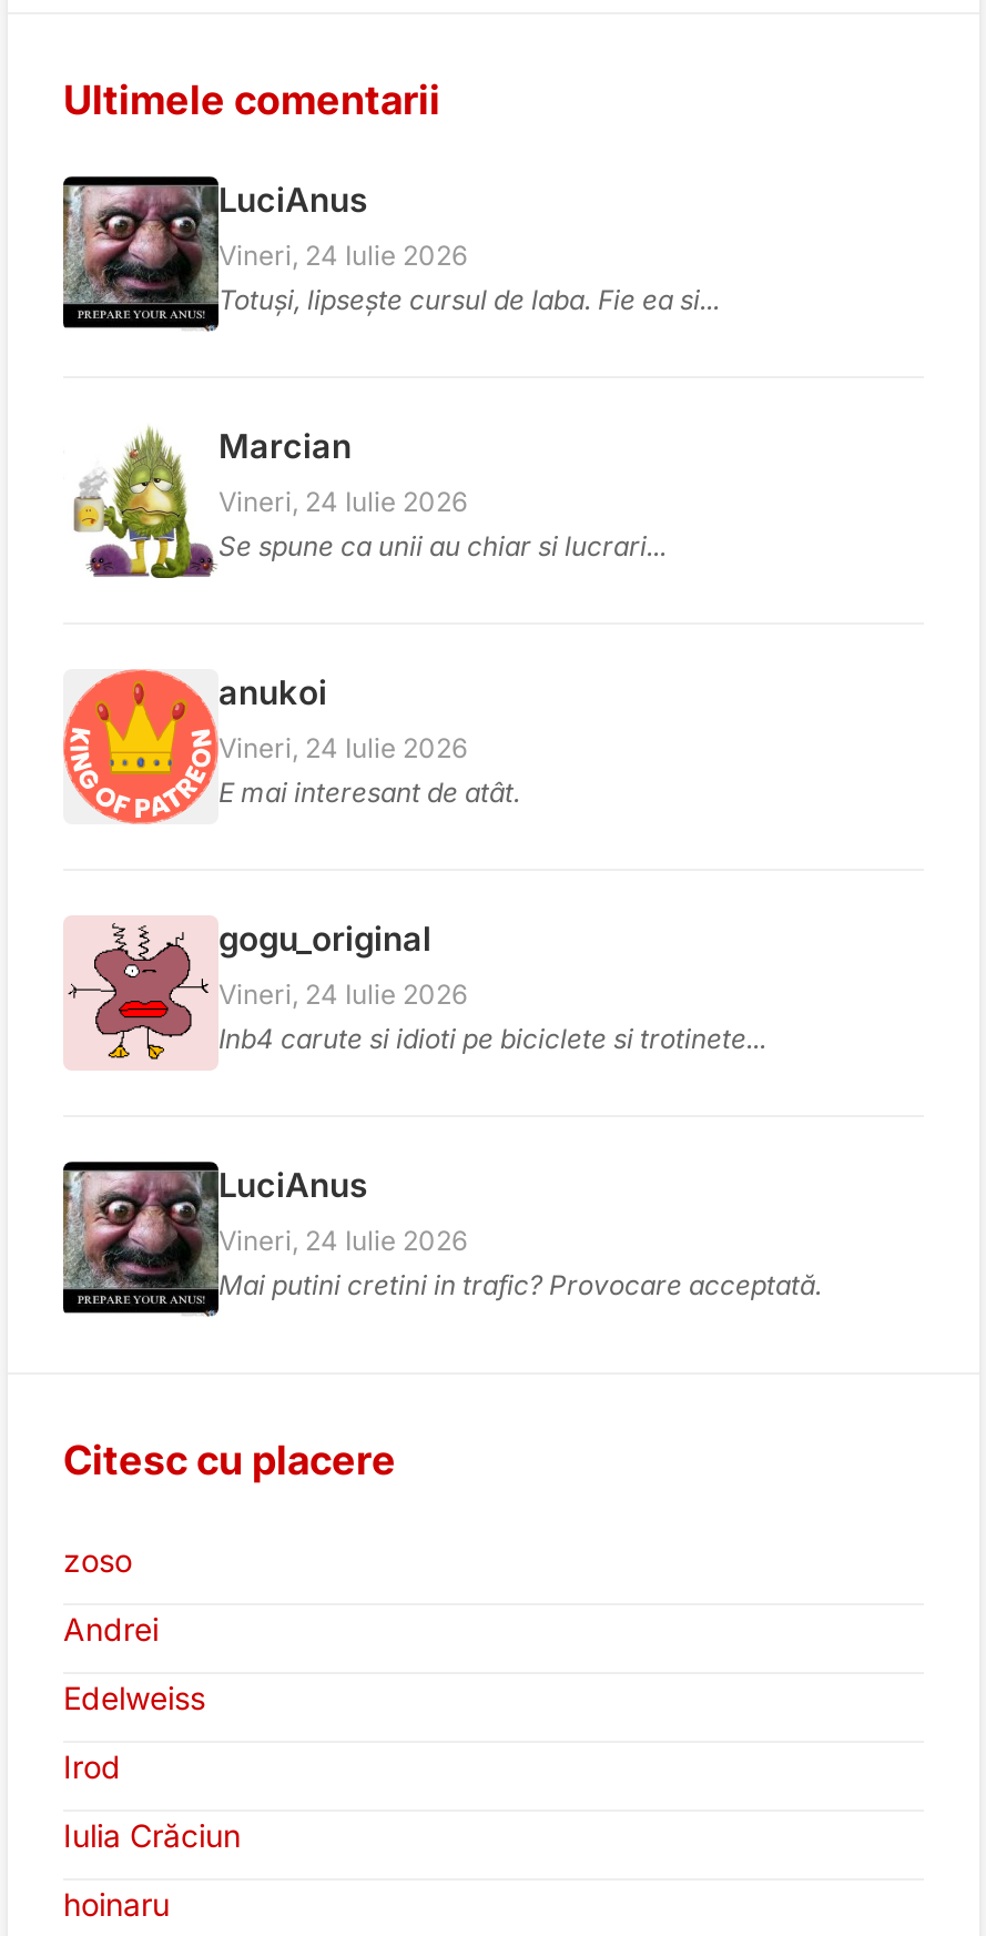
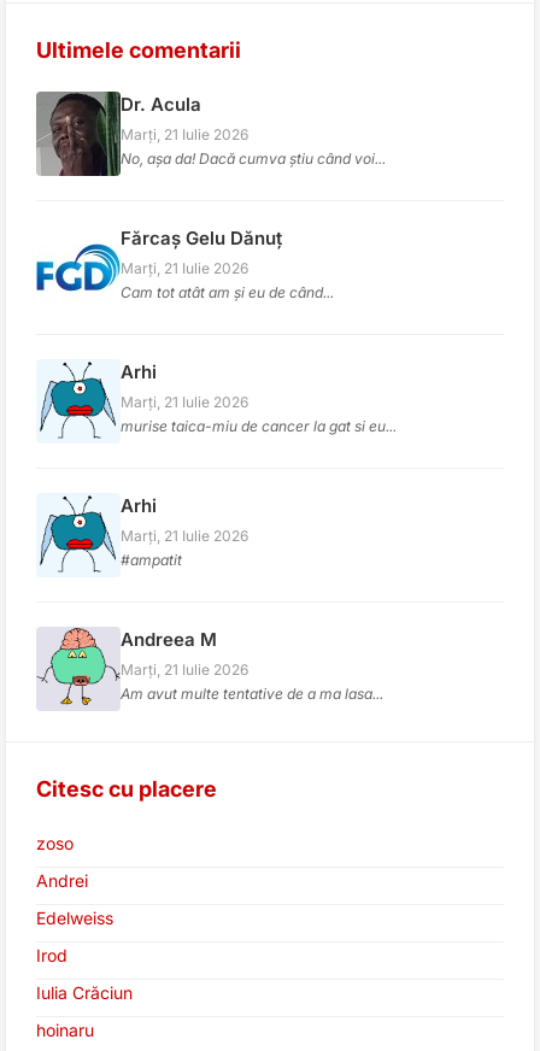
- [image]
- LuciAnus
- Vineri, 24 Iulie 2026
- Totuși, lipsește cursul de laba. Fie ea si...
+ [image]
+ Dr. Acula
+ Marți, 21 Iulie 2026
+ No, așa da! Dacă cumva știu când voi...

- [image]
- Marcian
- Vineri, 24 Iulie 2026
- Se spune ca unii au chiar si lucrari...
+ [image]
+ Fărcaș Gelu Dănuț
+ Marți, 21 Iulie 2026
+ Cam tot atât am și eu de când...

- [image]
- anukoi
- Vineri, 24 Iulie 2026
- E mai interesant de atât.
+ [image]
+ Arhi
+ Marți, 21 Iulie 2026
+ murise taica-miu de cancer la gat si eu...

- [image]
- gogu_original
- Vineri, 24 Iulie 2026
- Inb4 carute si idioti pe biciclete si trotinete...
+ [image]
+ Arhi
+ Marți, 21 Iulie 2026
+ #ampatit

- [image]
- LuciAnus
- Vineri, 24 Iulie 2026
- Mai putini cretini in trafic? Provocare acceptată.
+ [image]
+ Andreea M
+ Marți, 21 Iulie 2026
+ Am avut multe tentative de a ma lasa...
